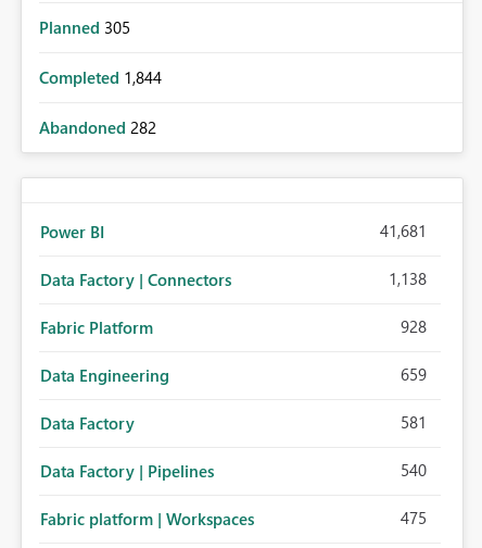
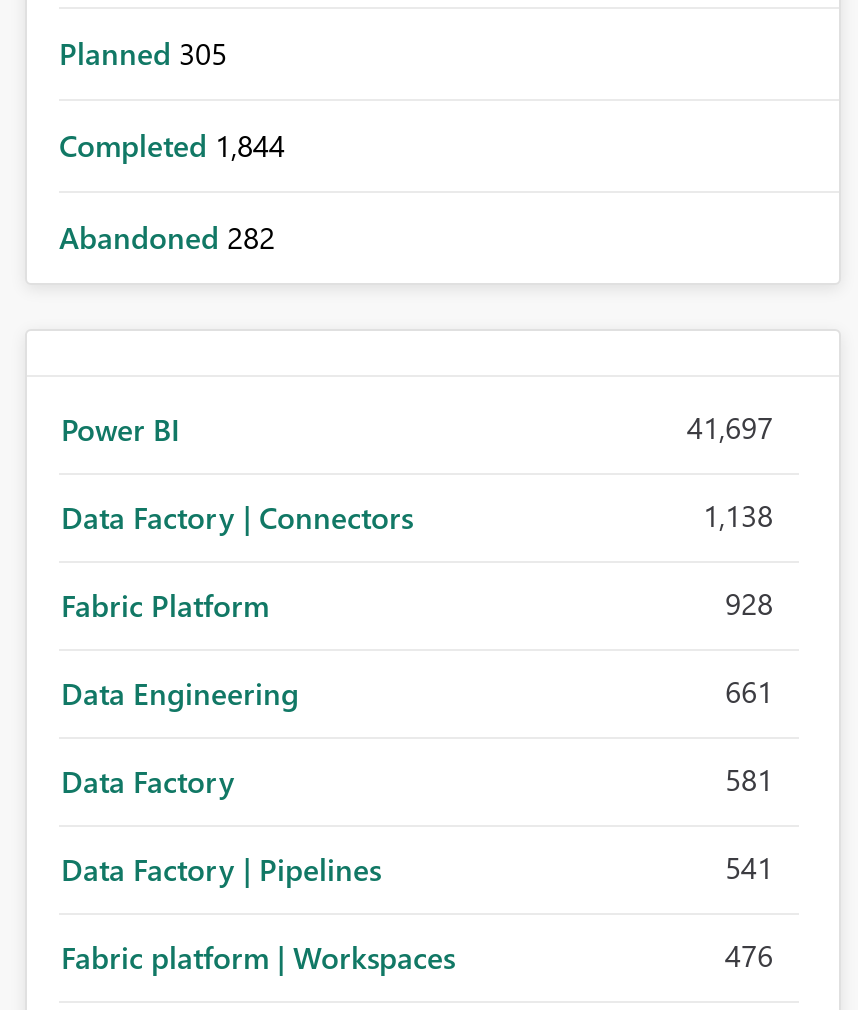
- 41,681
+ 41,697

- 659
+ 661

- 540
+ 541

- 475
+ 476
